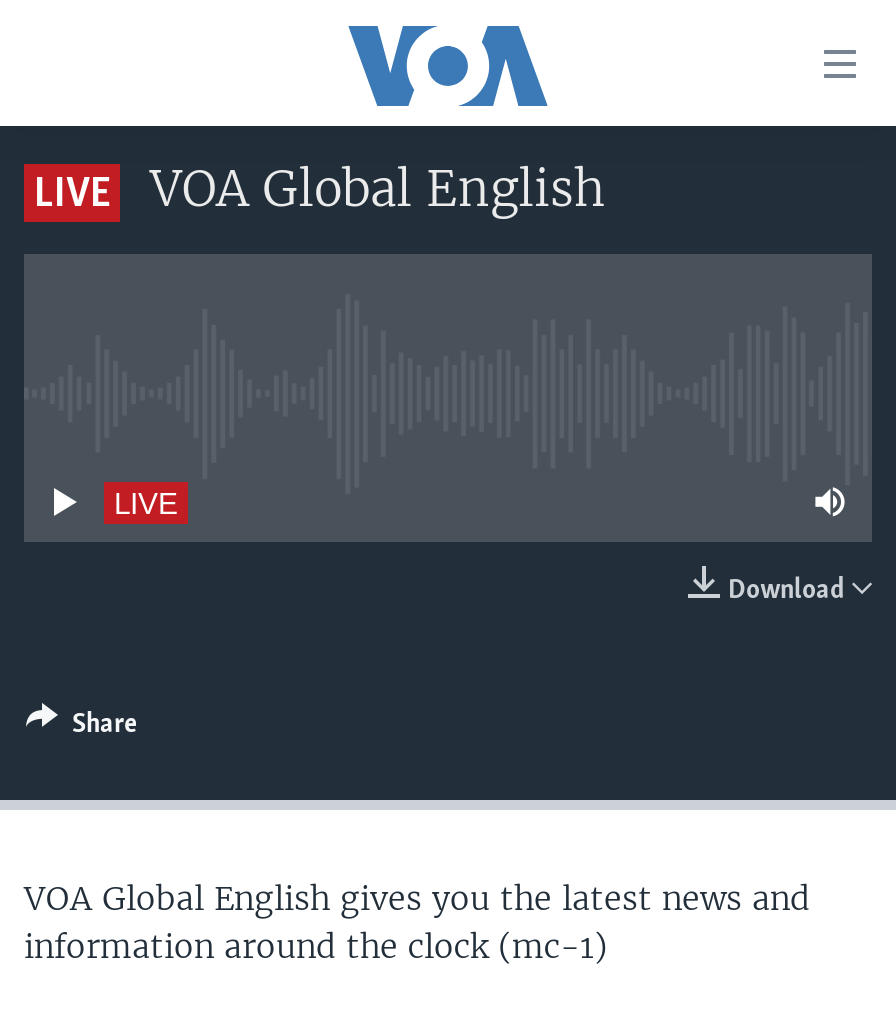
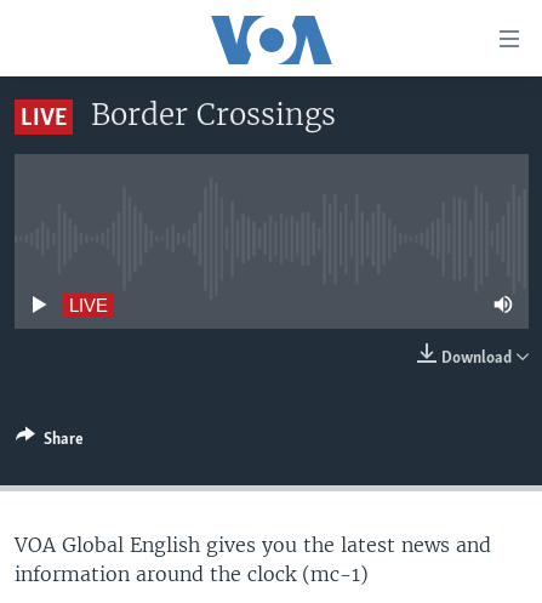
- VOA Global English
+ Border Crossings
